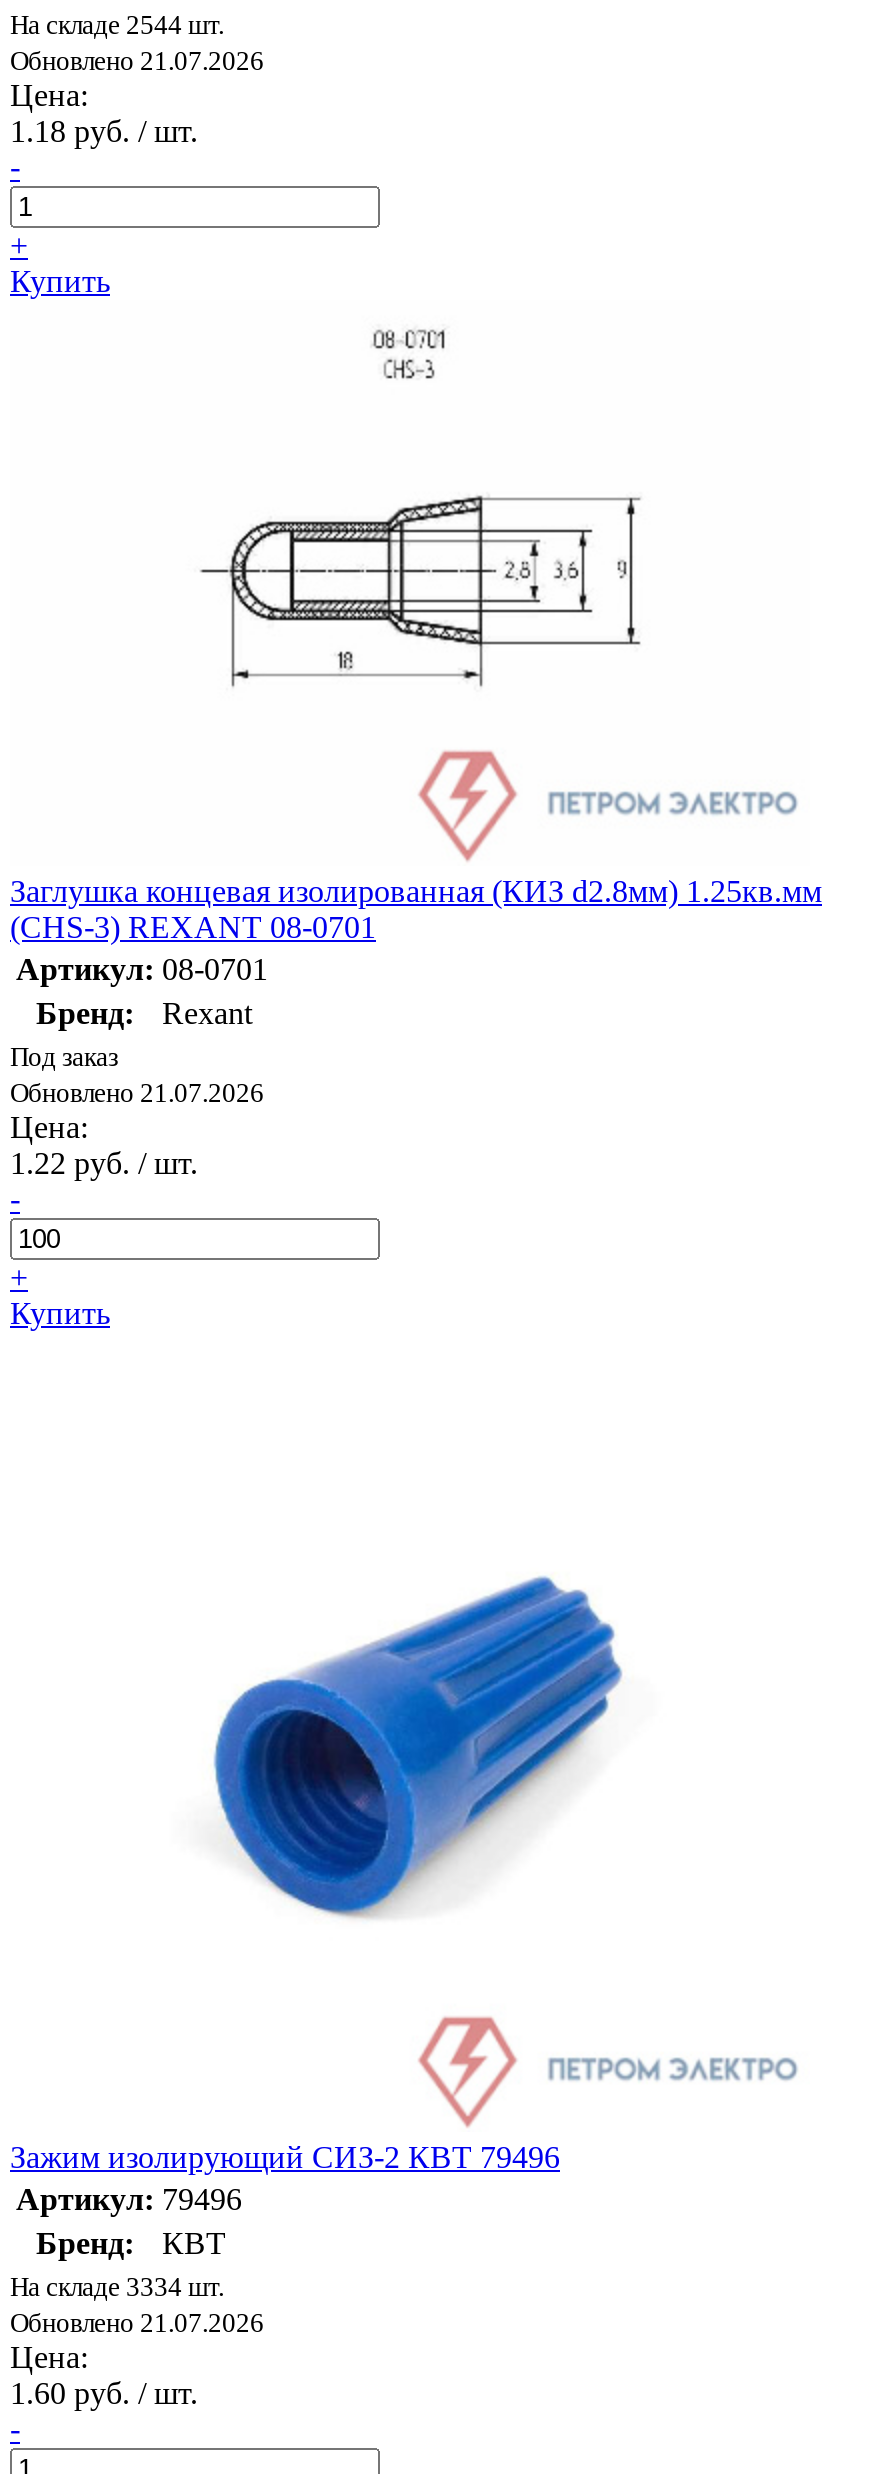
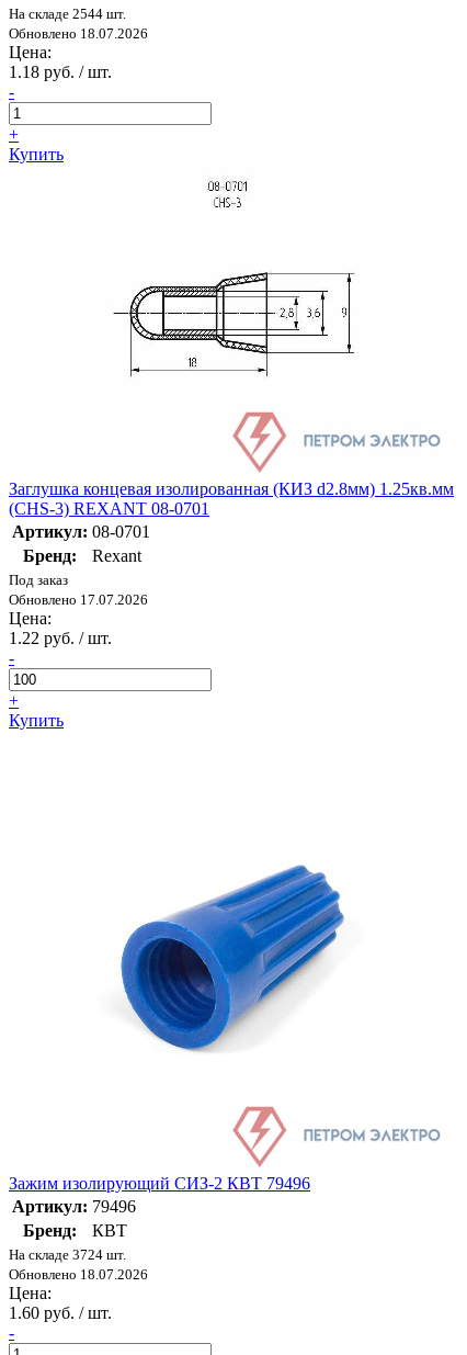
- Обновлено 21.07.2026
+ Обновлено 18.07.2026

- Обновлено 21.07.2026
+ Обновлено 17.07.2026

- На складе 3334 шт.
+ На складе 3724 шт.

- Обновлено 21.07.2026
+ Обновлено 18.07.2026
